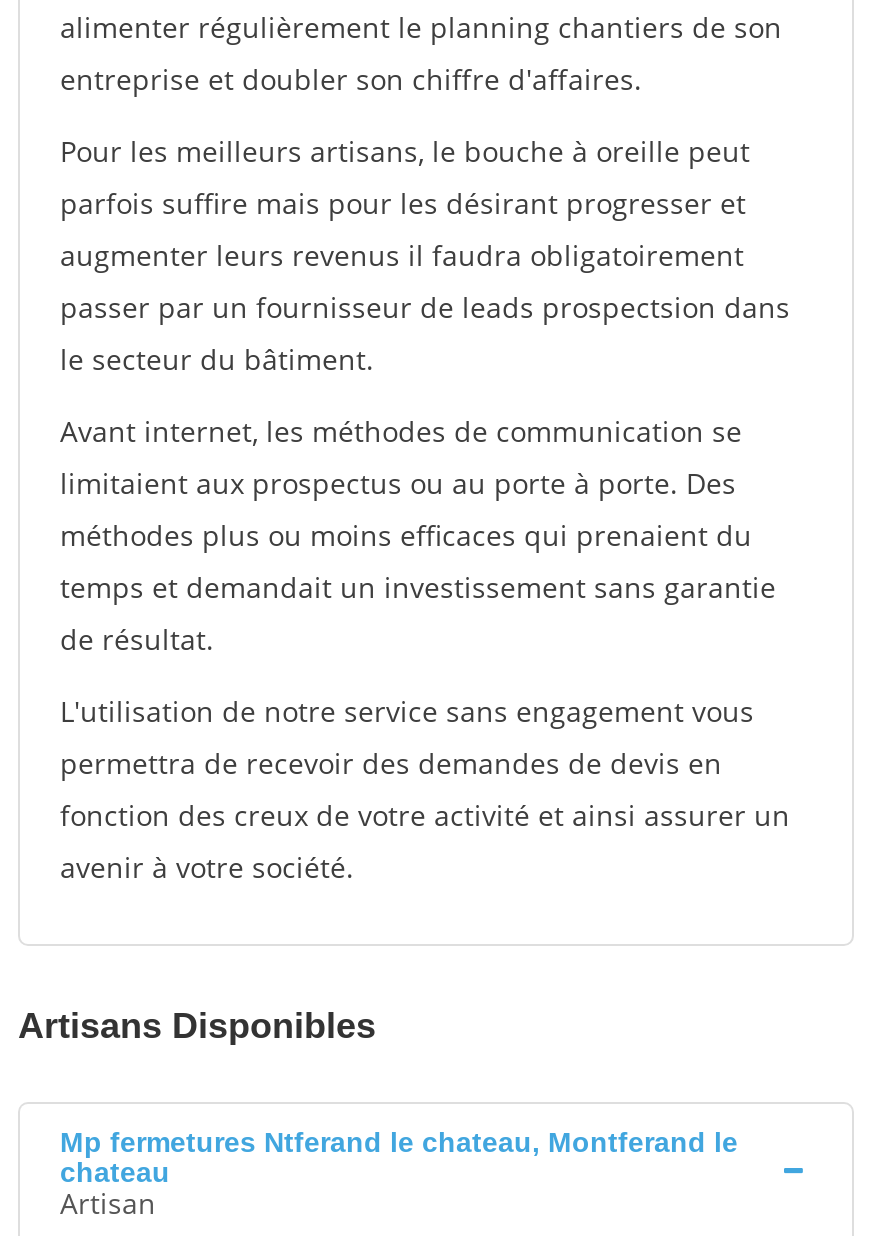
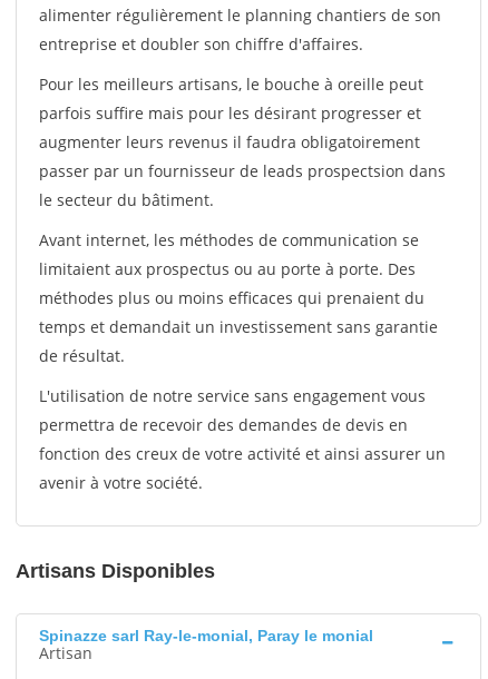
- Mp fermetures Ntferand le chateau, Montferand le
- chateau
+ Spinazze sarl Ray-le-monial, Paray le monial
